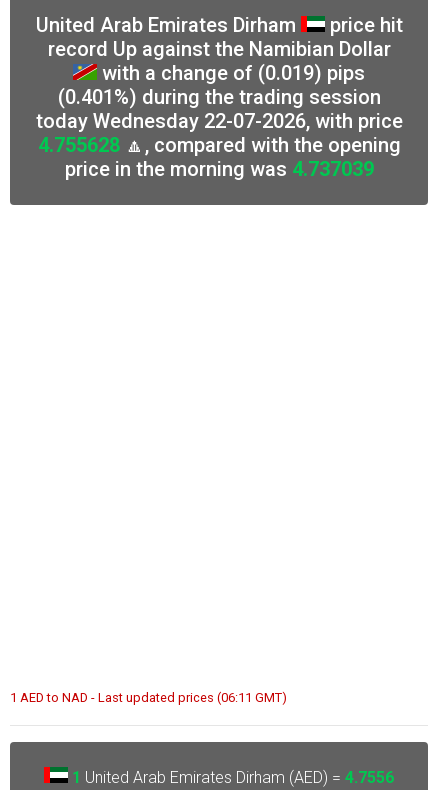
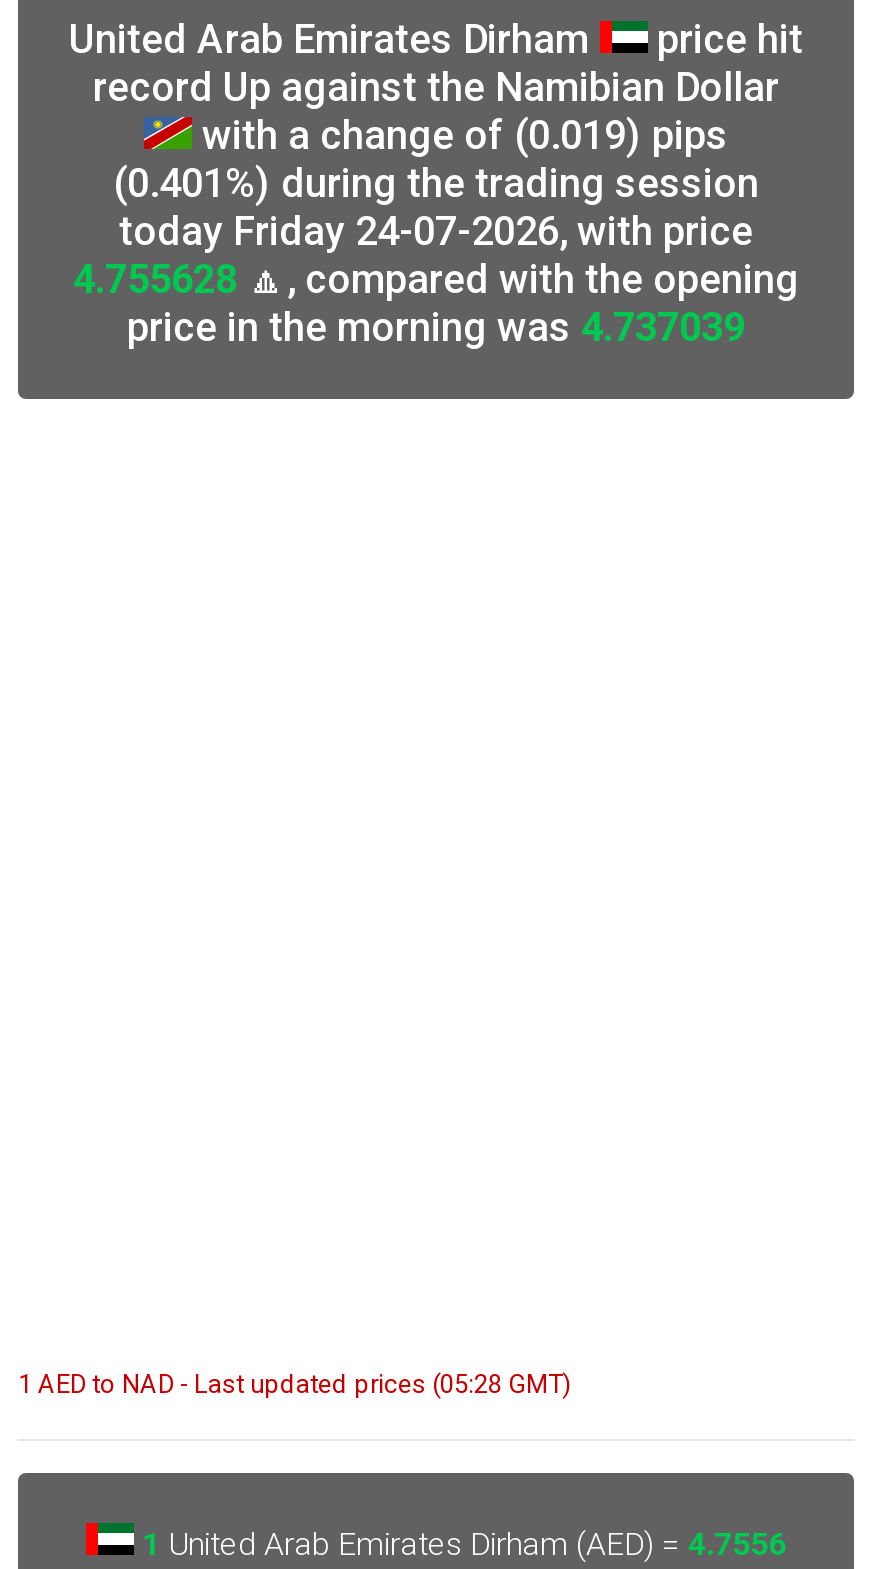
- today Wednesday 22-07-2026, with price
+ today Friday 24-07-2026, with price

- 1 AED to NAD - Last updated prices (06:11 GMT)
+ 1 AED to NAD - Last updated prices (05:28 GMT)
